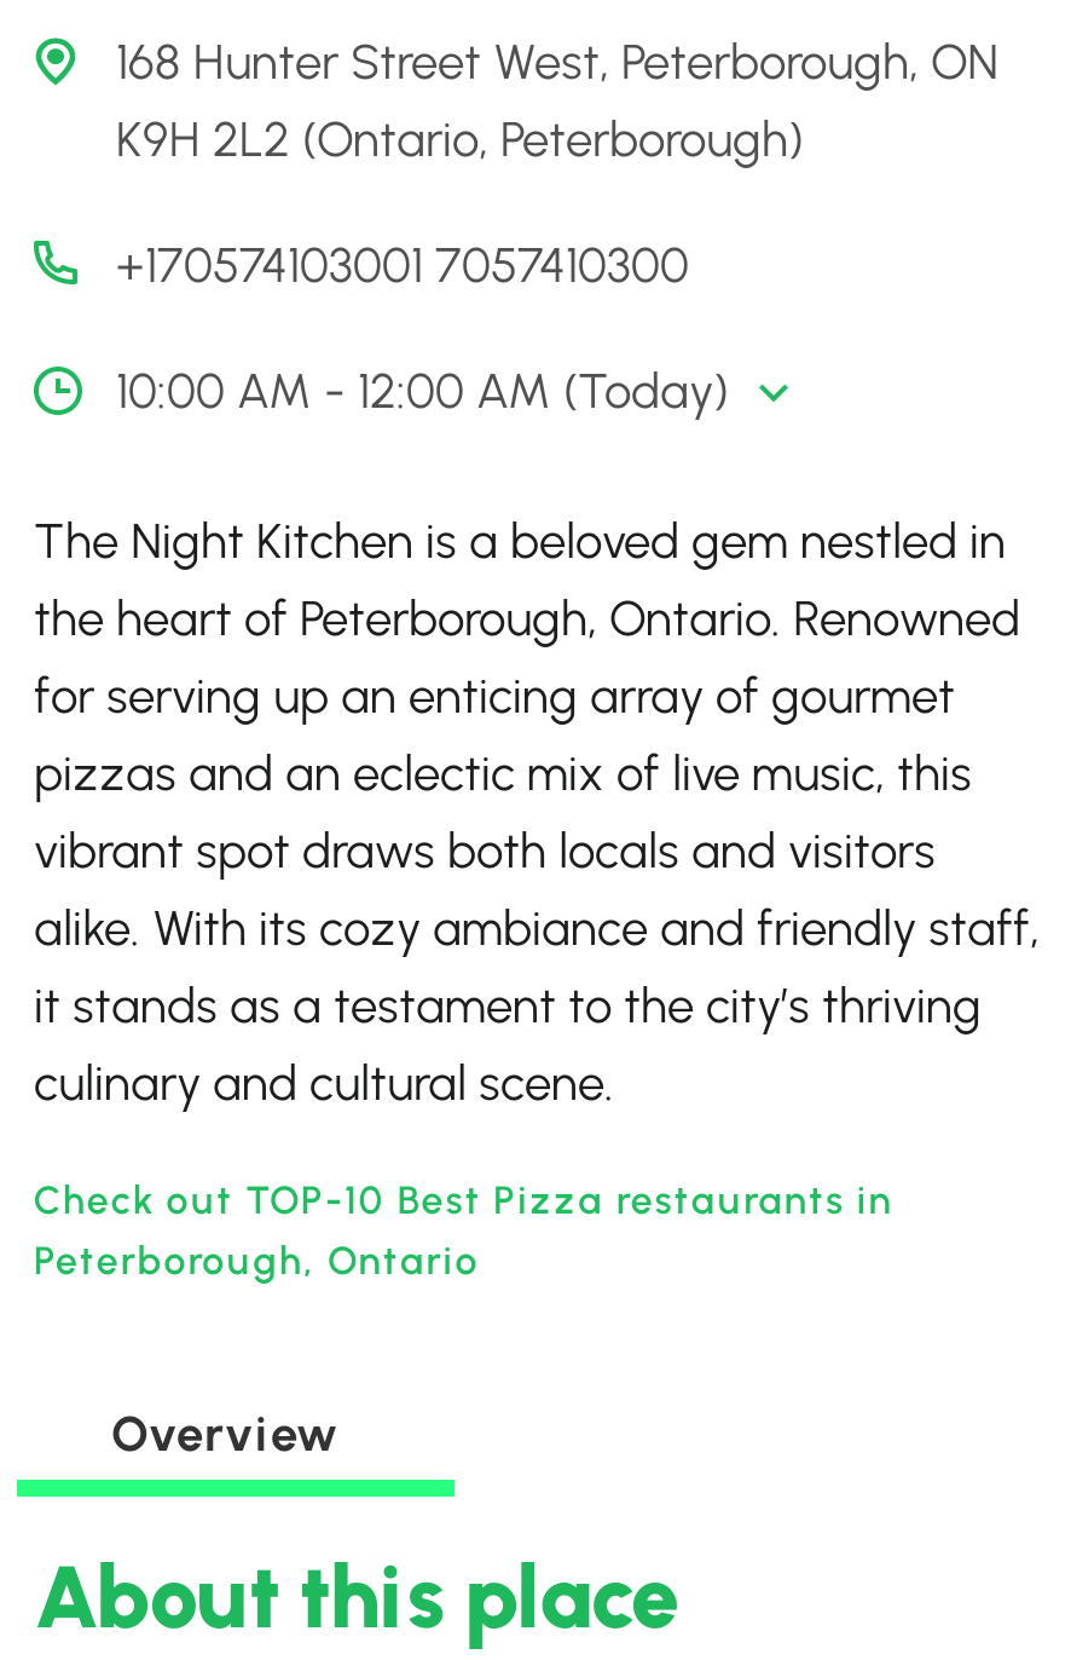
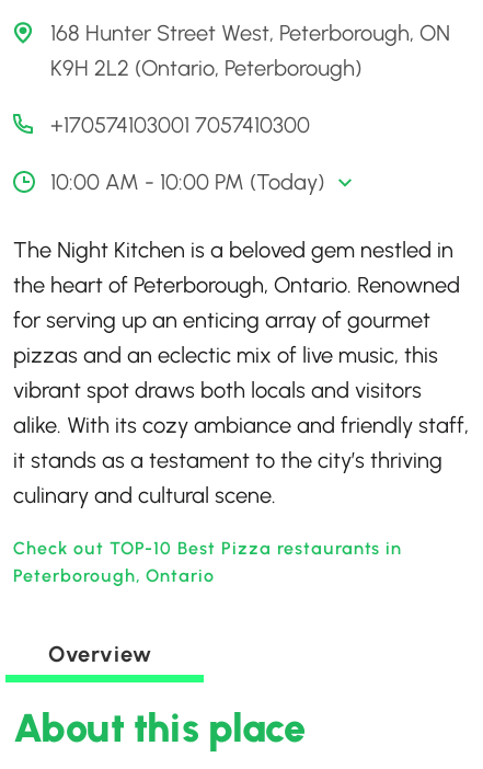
- 10:00 AM - 12:00 AM (Today)
+ 10:00 AM - 10:00 PM (Today)
